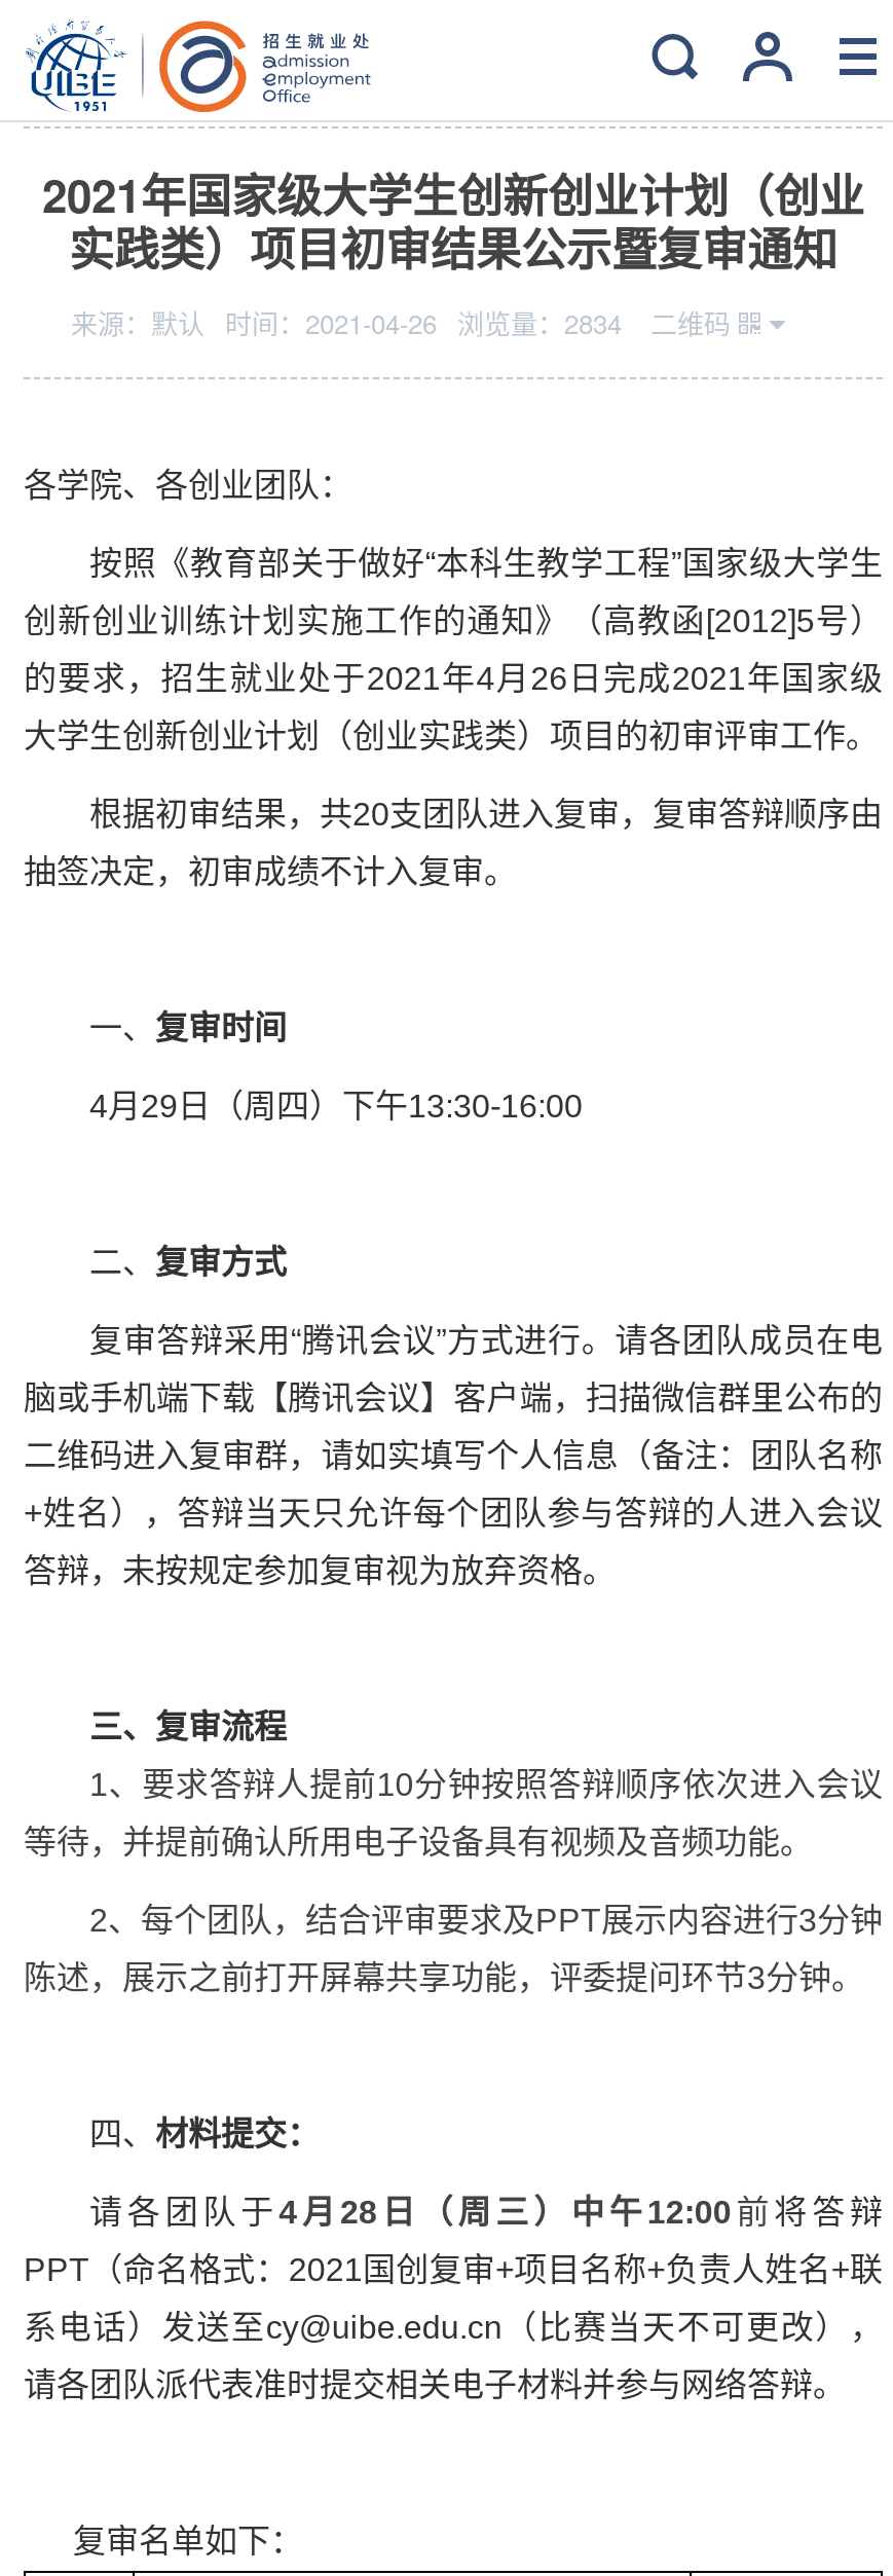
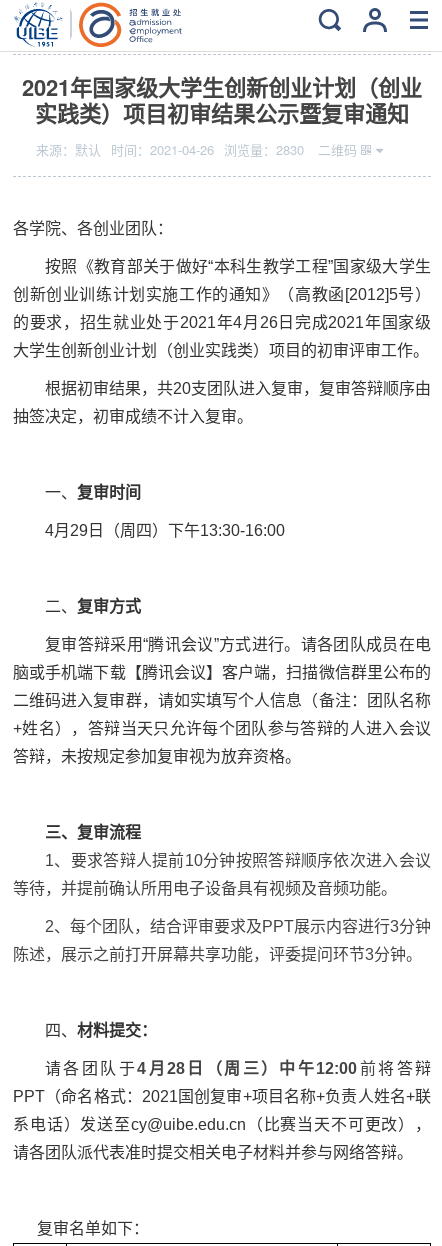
- 来源：默认 时间：2021-04-26 浏览量：2834
+ 来源：默认 时间：2021-04-26 浏览量：2830
